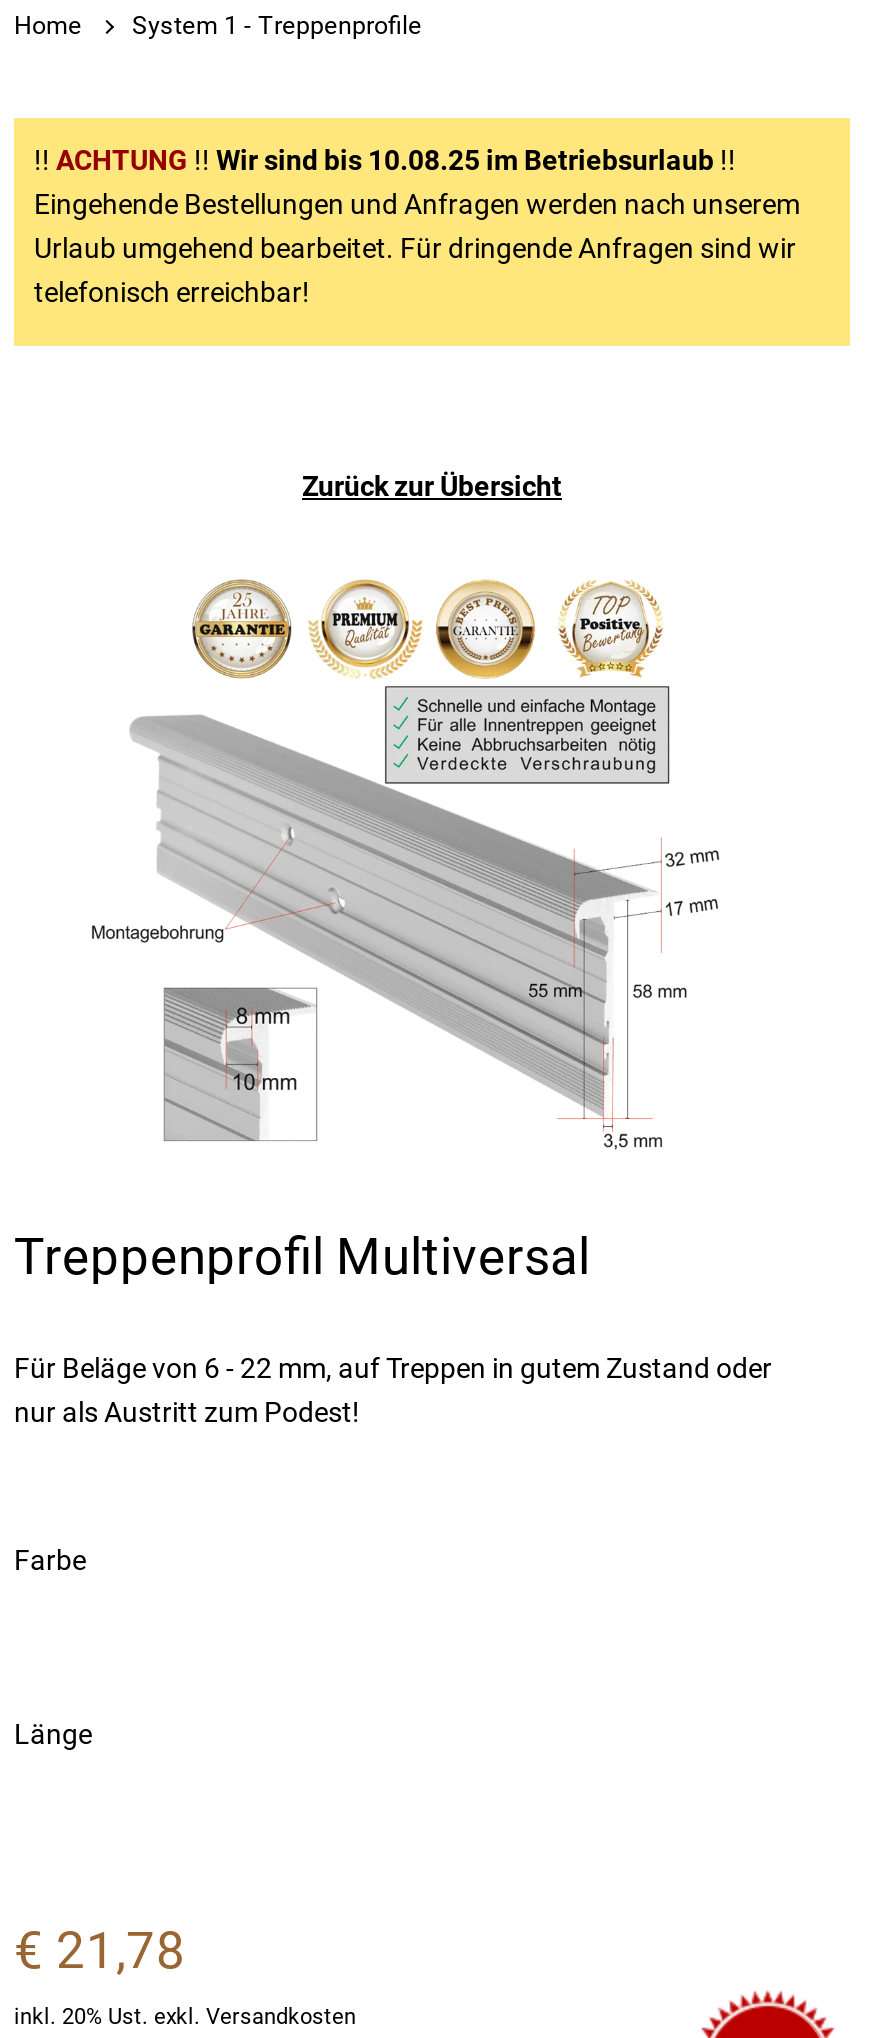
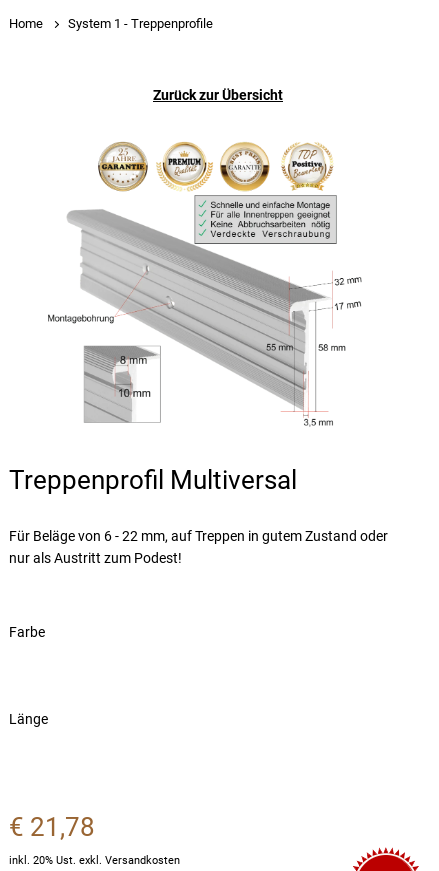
- [image]
- !! ACHTUNG!! Wir sind bis 10.08.25 im Betriebsurlaub!!
- Eingehende Bestellungen und Anfragen werden nach unserem
- Urlaub umgehend bearbeitet. Für dringende Anfragen sind wir
- telefonisch erreichbar!
